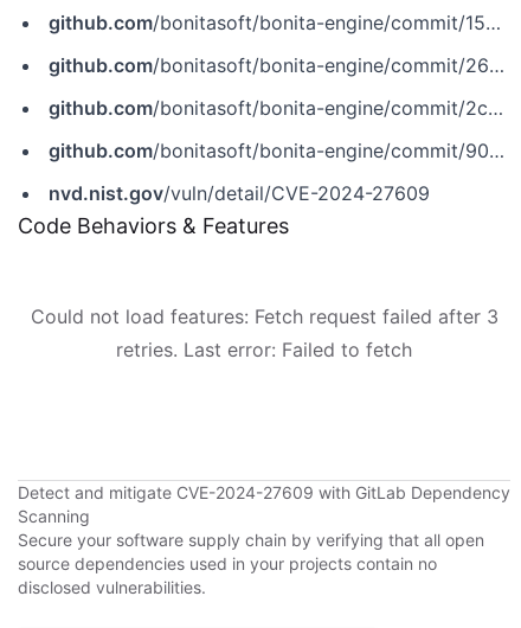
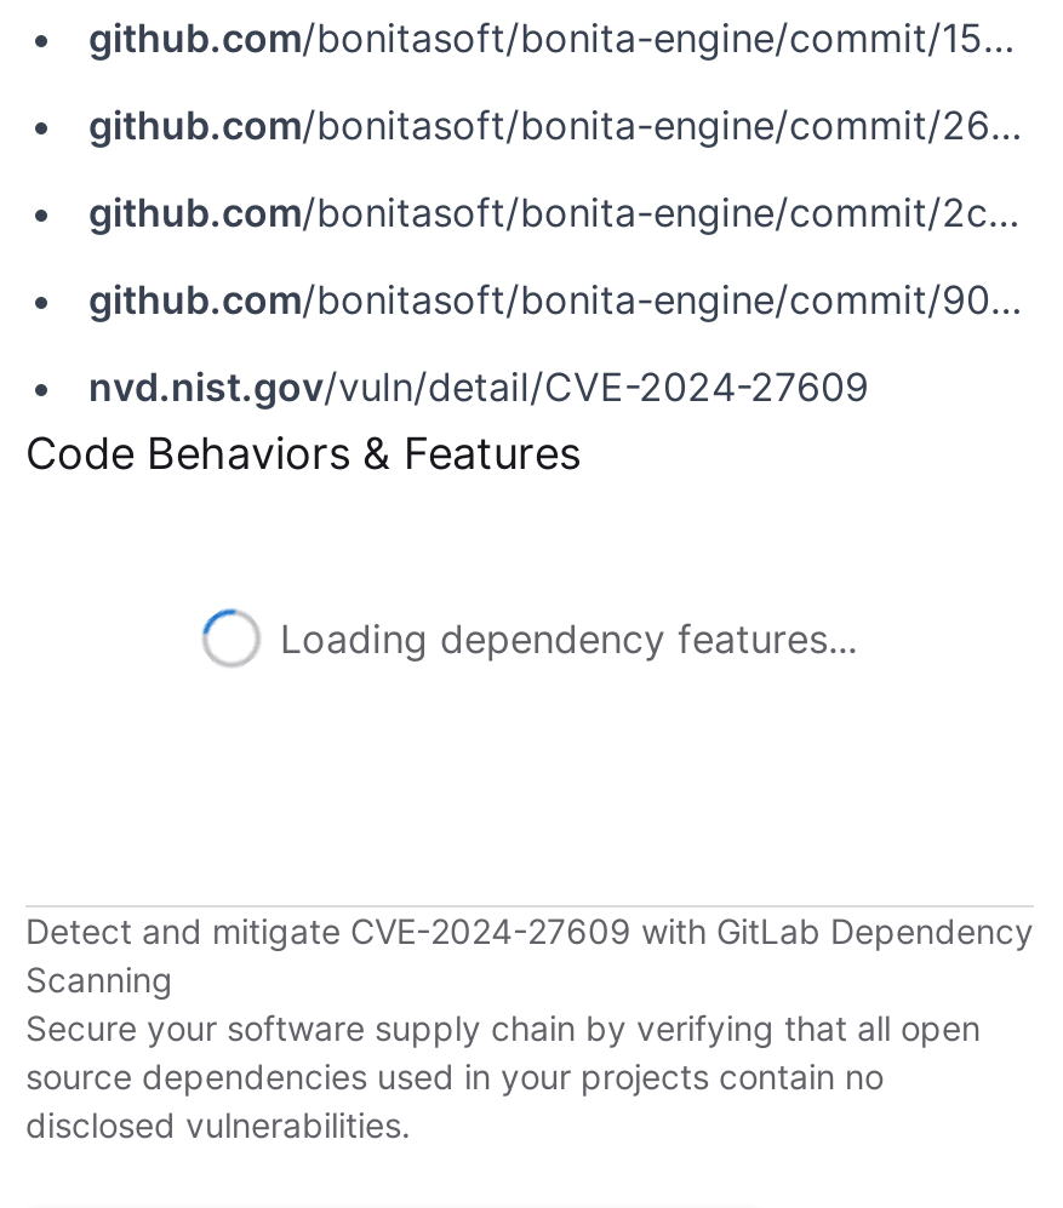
- Could not load features: Fetch request failed after 3
- retries. Last error: Failed to fetch
+ Loading dependency features...
